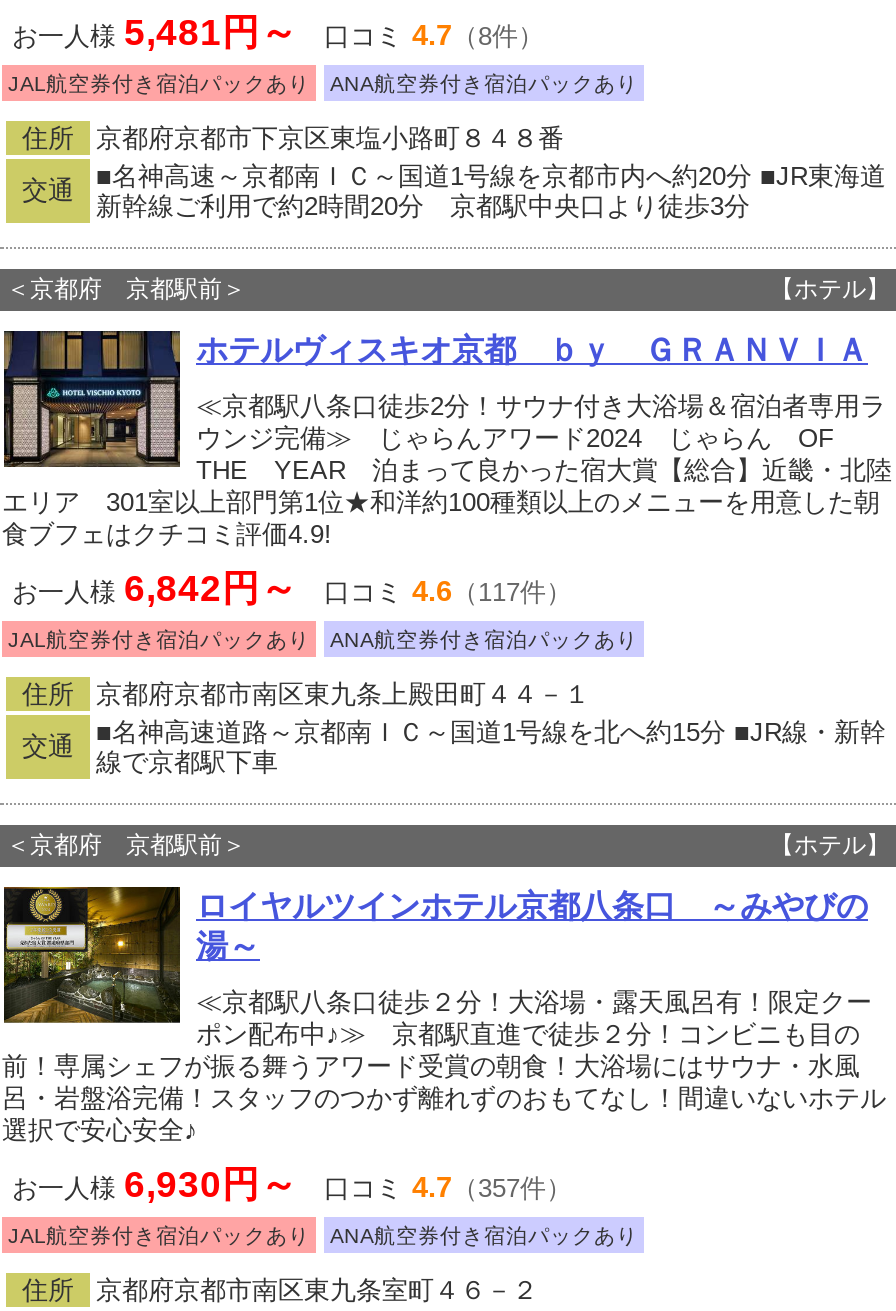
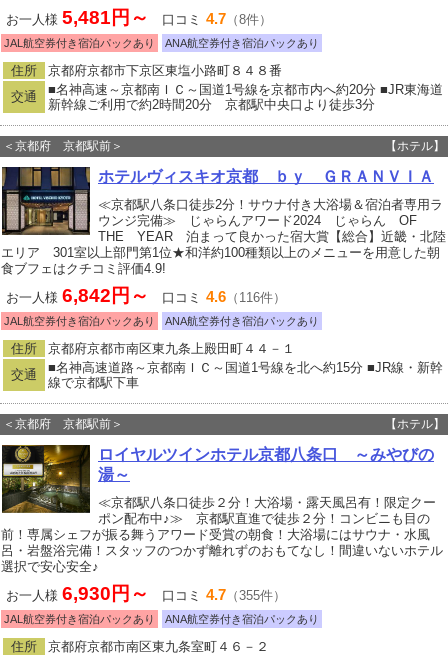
- お一人様6,842円～口コミ 4.6（117件）
+ お一人様6,842円～口コミ 4.6（116件）

- お一人様6,930円～口コミ 4.7（357件）
+ お一人様6,930円～口コミ 4.7（355件）
